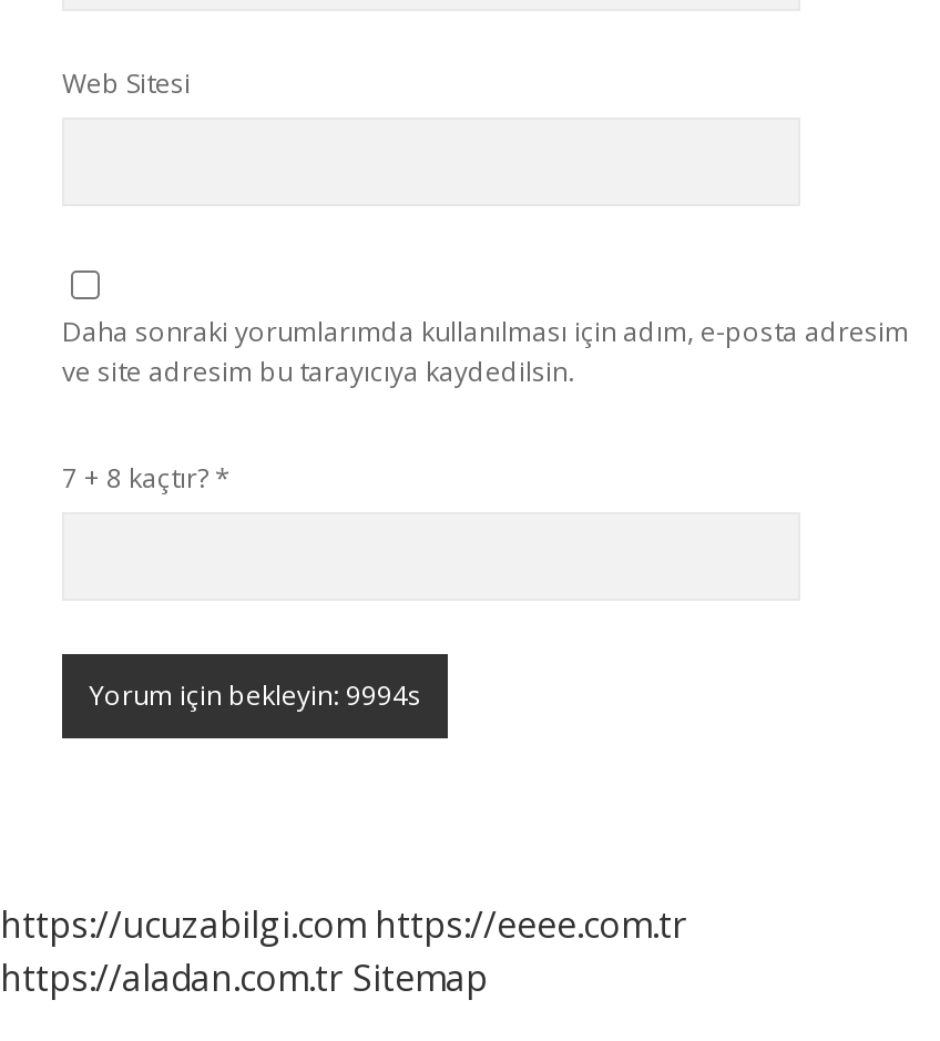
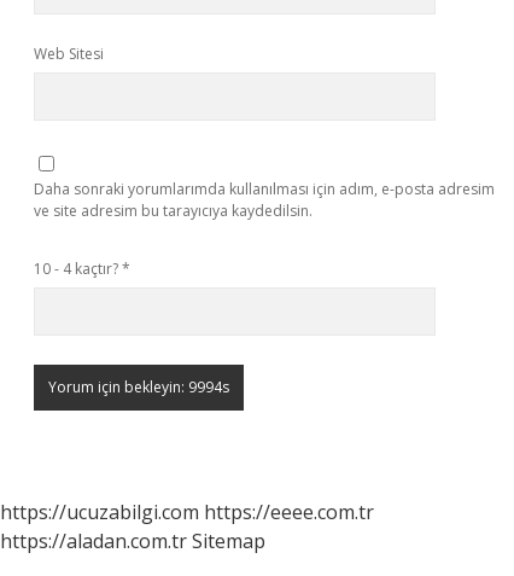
- 7 + 8 kaçtır? *
+ 10 - 4 kaçtır? *
